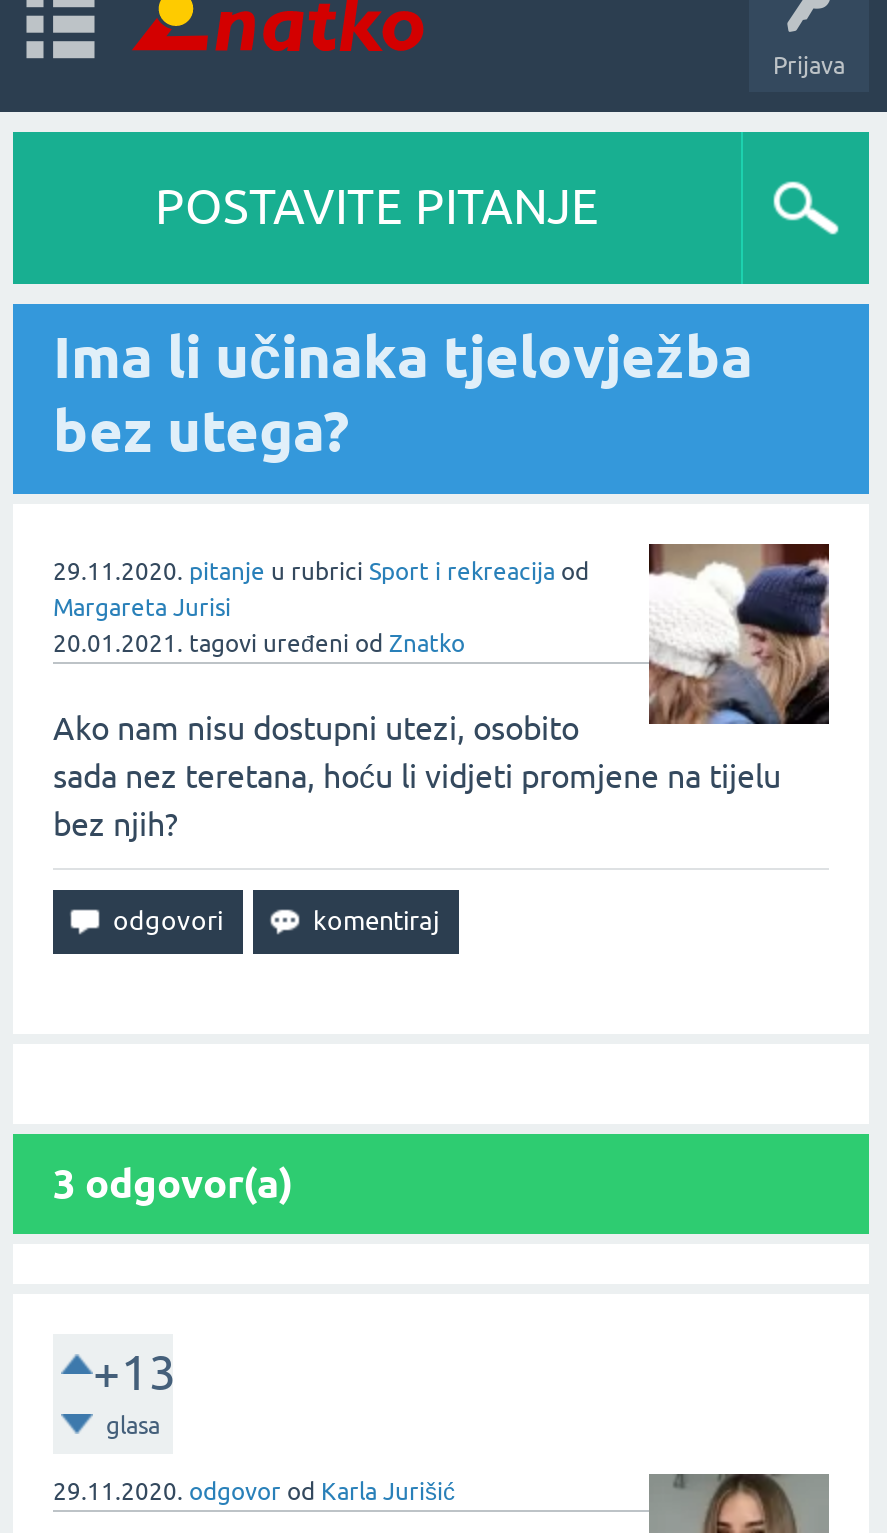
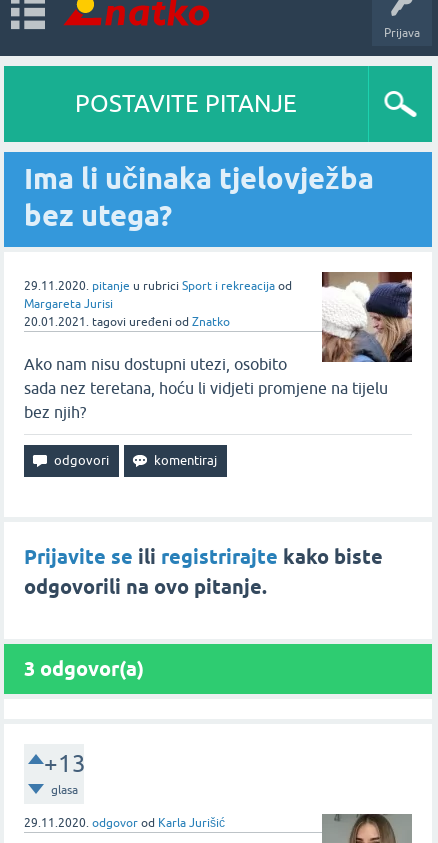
+ Prijavite se ili registrirajte kako biste
+ odgovorili na ovo pitanje.
